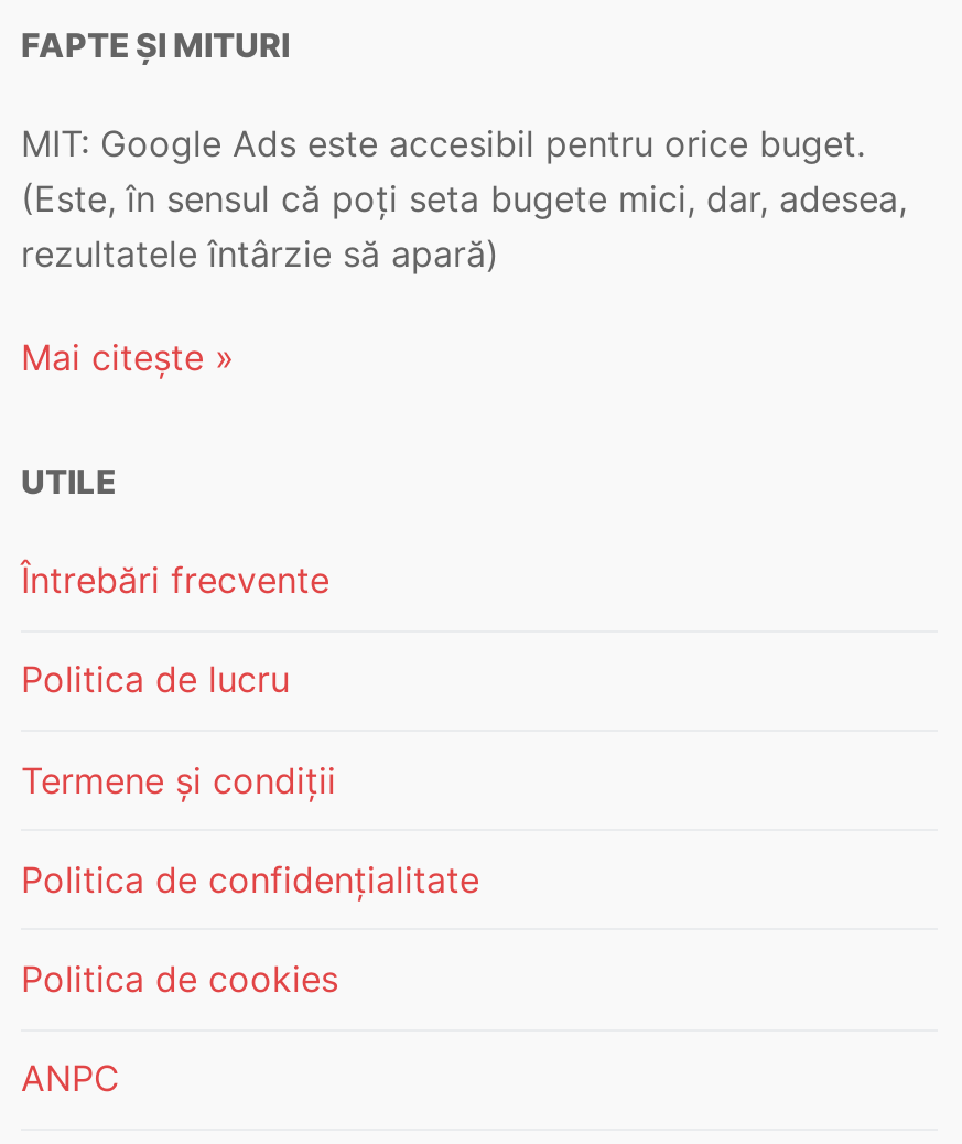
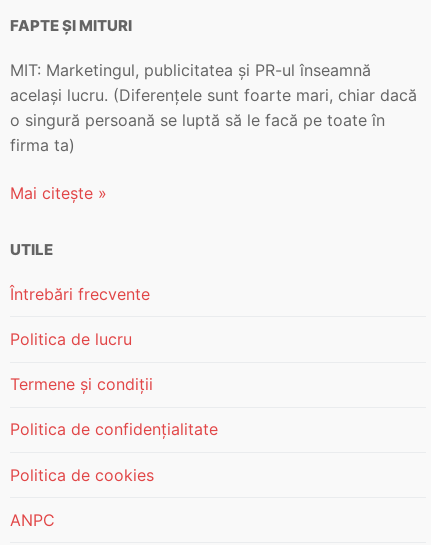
- MIT: Google Ads este accesibil pentru orice buget.
- (Este, în sensul că poți seta bugete mici, dar, adesea,
- rezultatele întârzie să apară)
+ MIT: Marketingul, publicitatea și PR-ul înseamnă
+ același lucru. (Diferențele sunt foarte mari, chiar dacă
+ o singură persoană se luptă să le facă pe toate în
+ firma ta)
